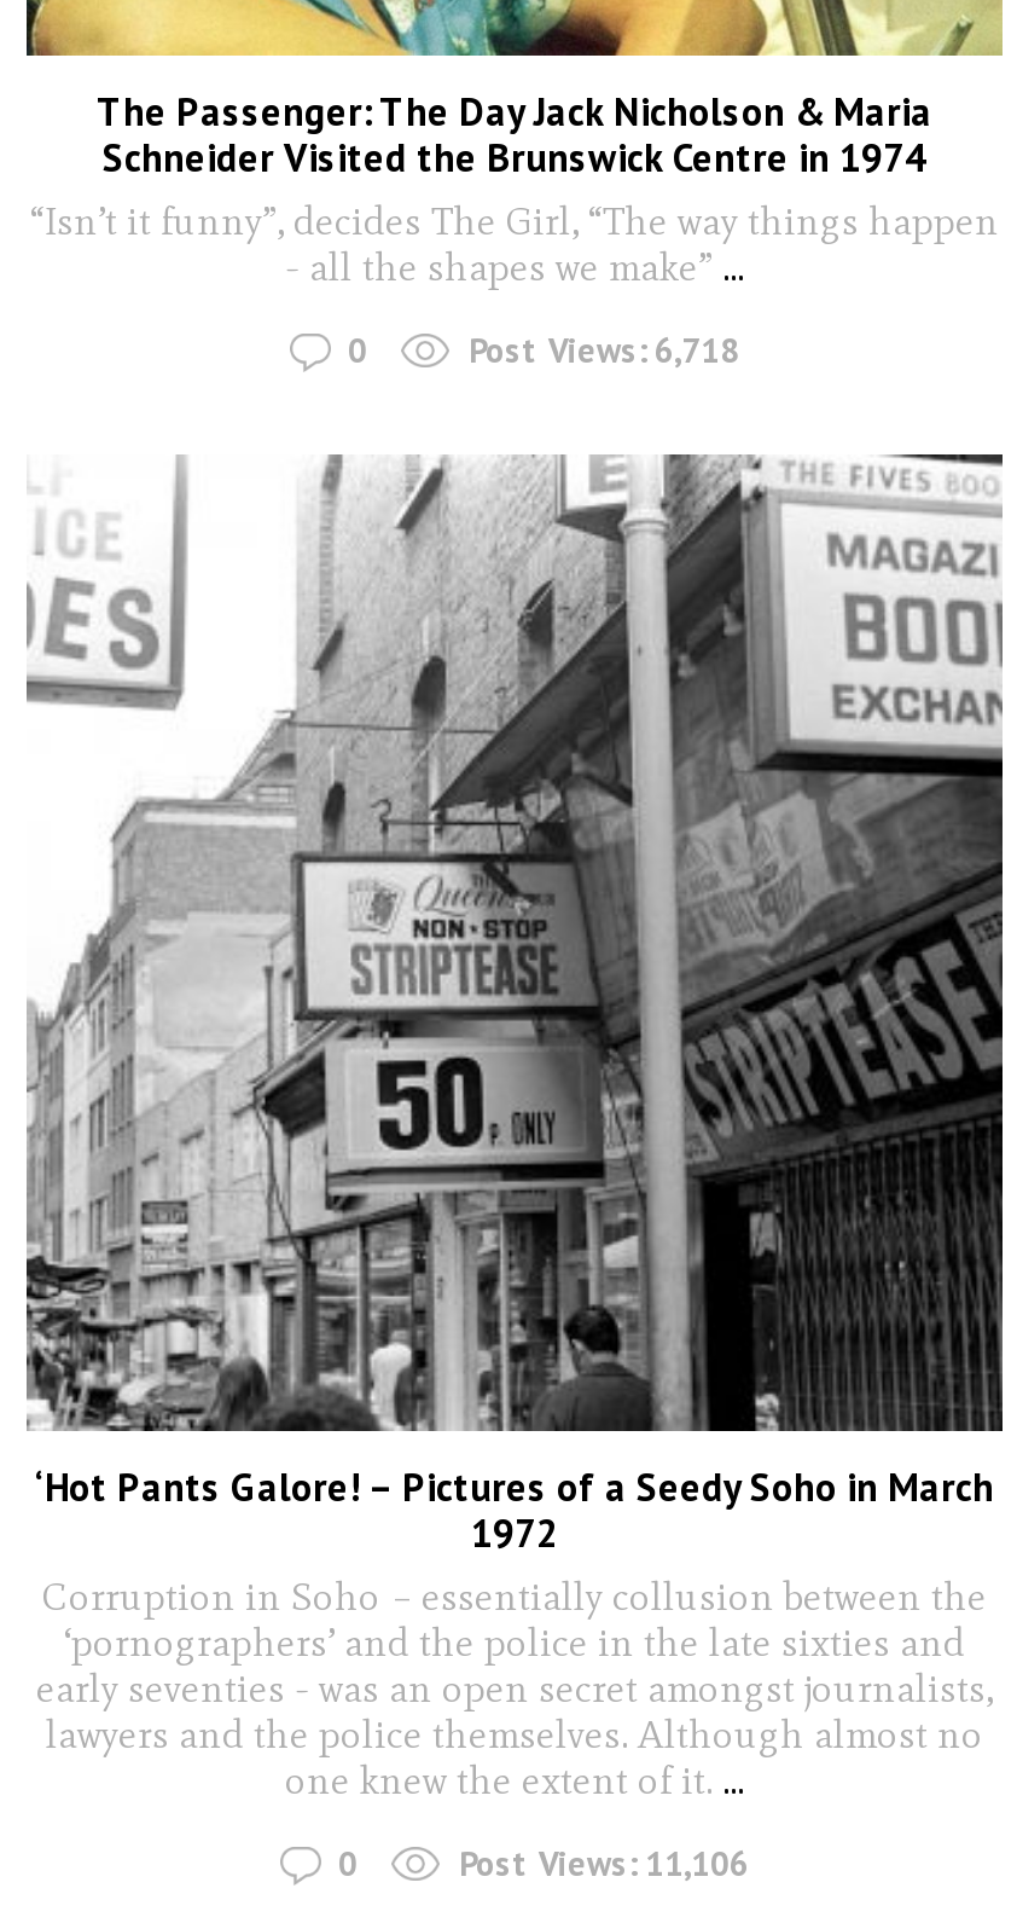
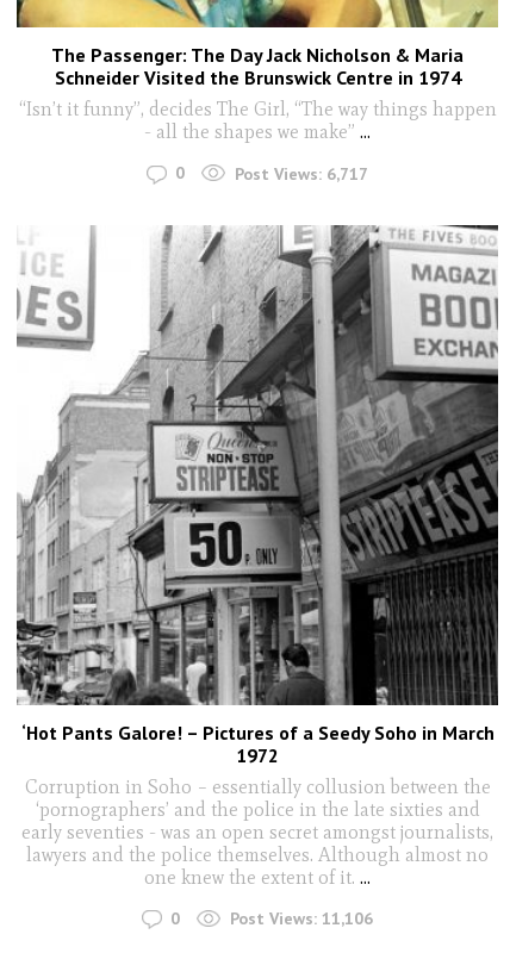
- Post Views: 6,718
+ Post Views: 6,717
